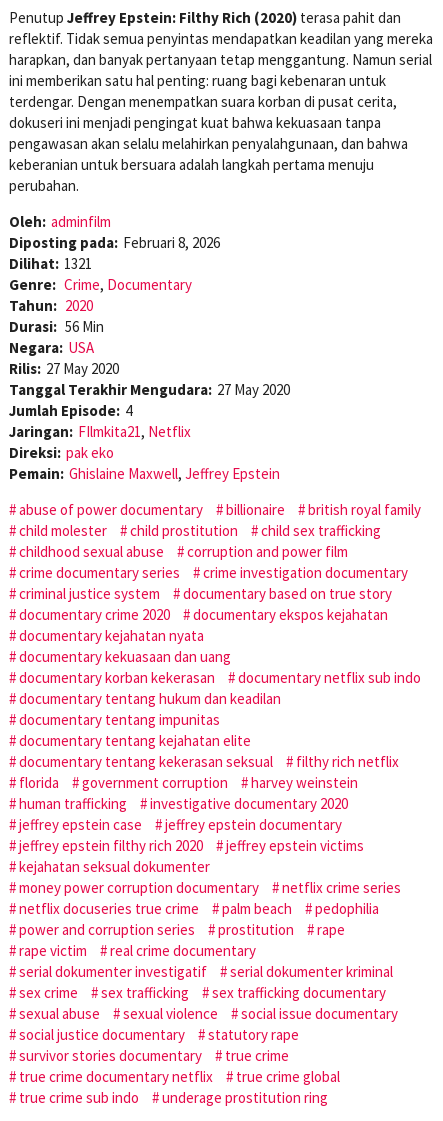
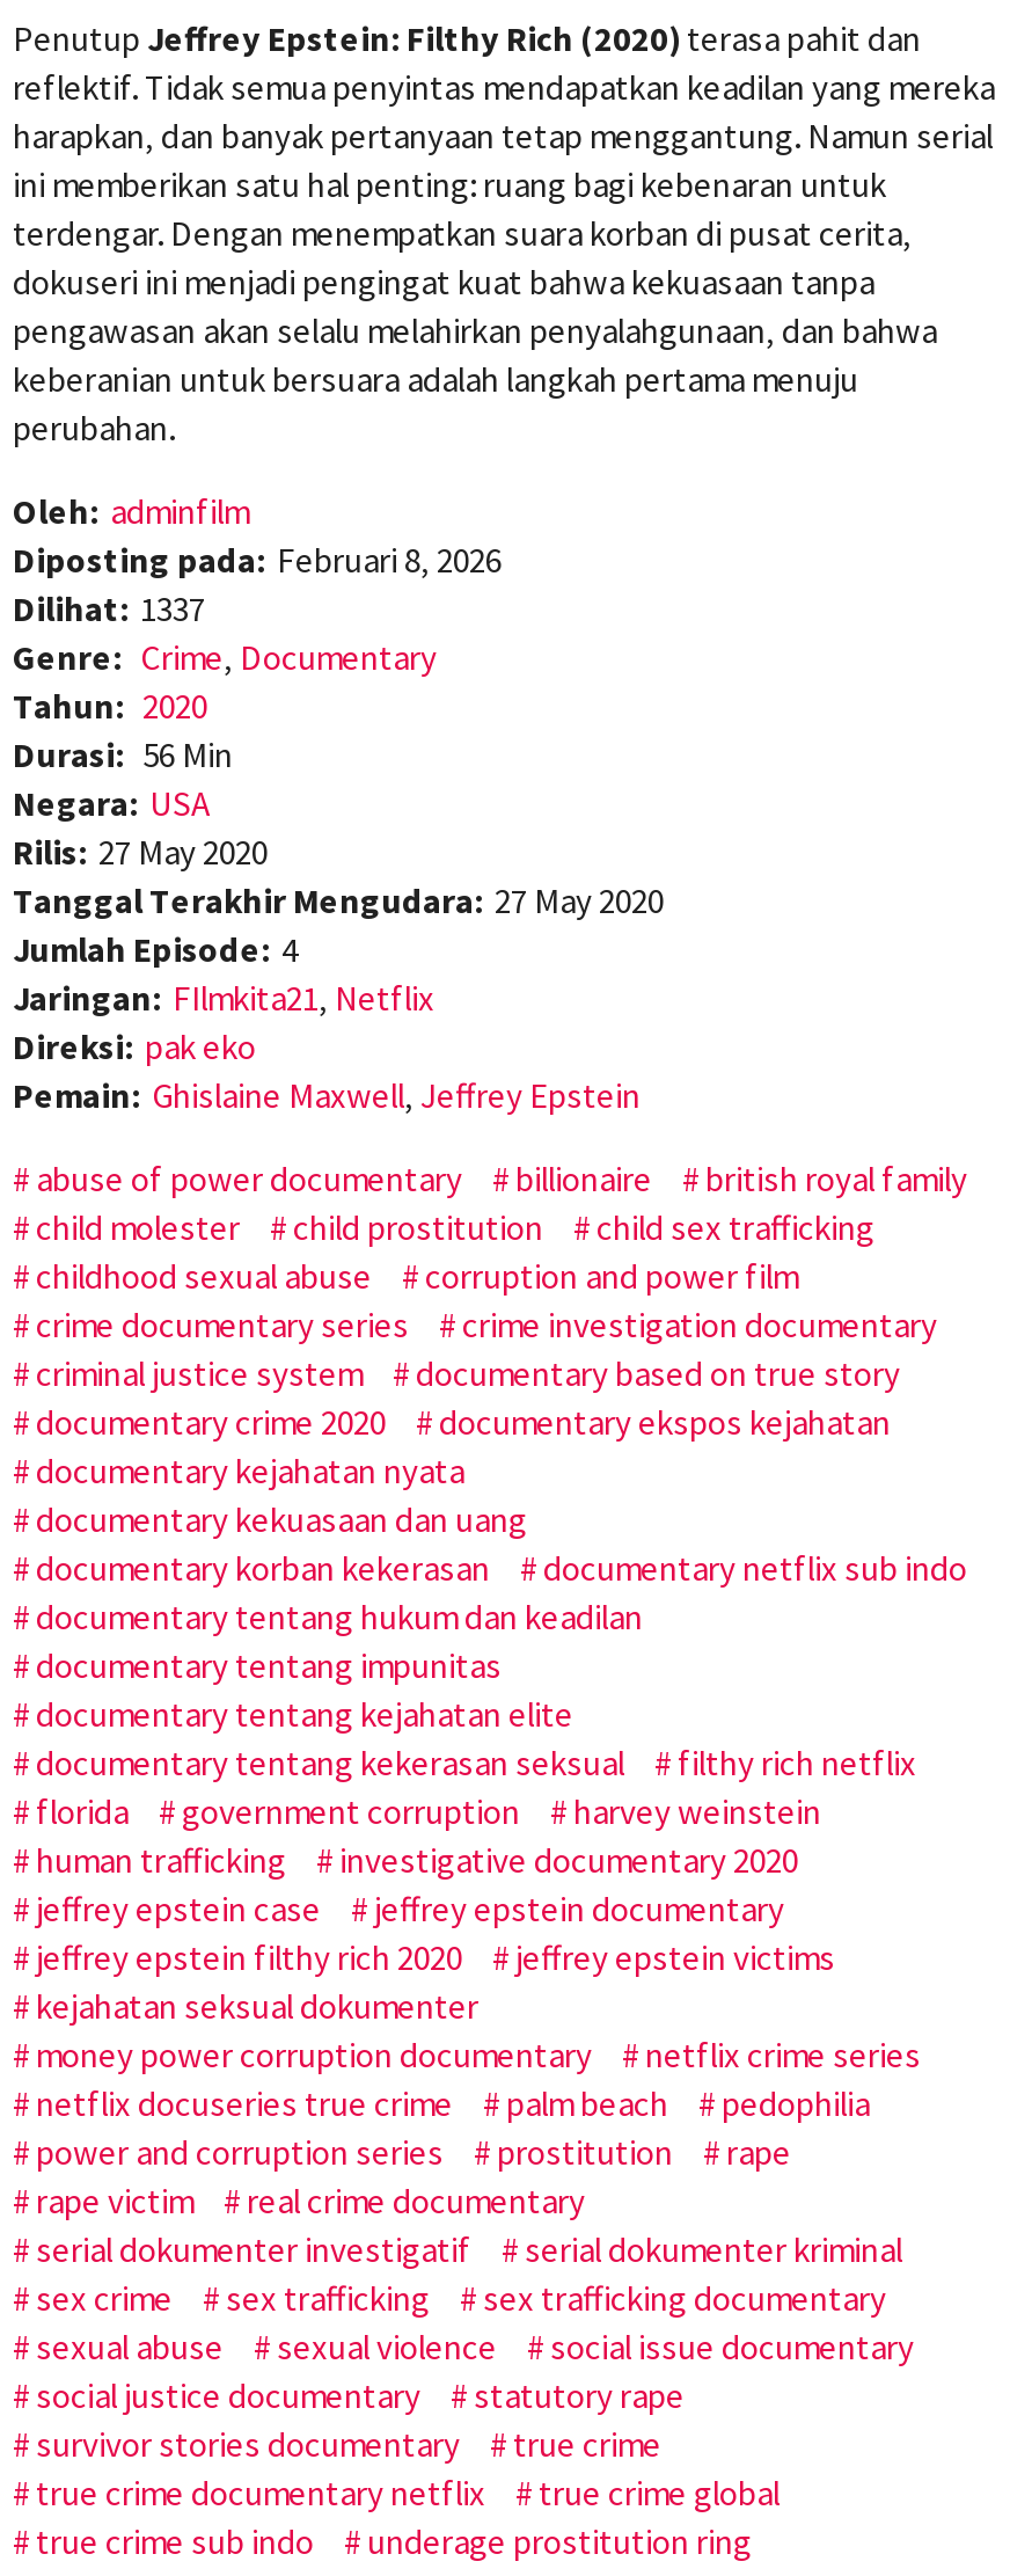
- Dilihat: 1321
+ Dilihat: 1337
